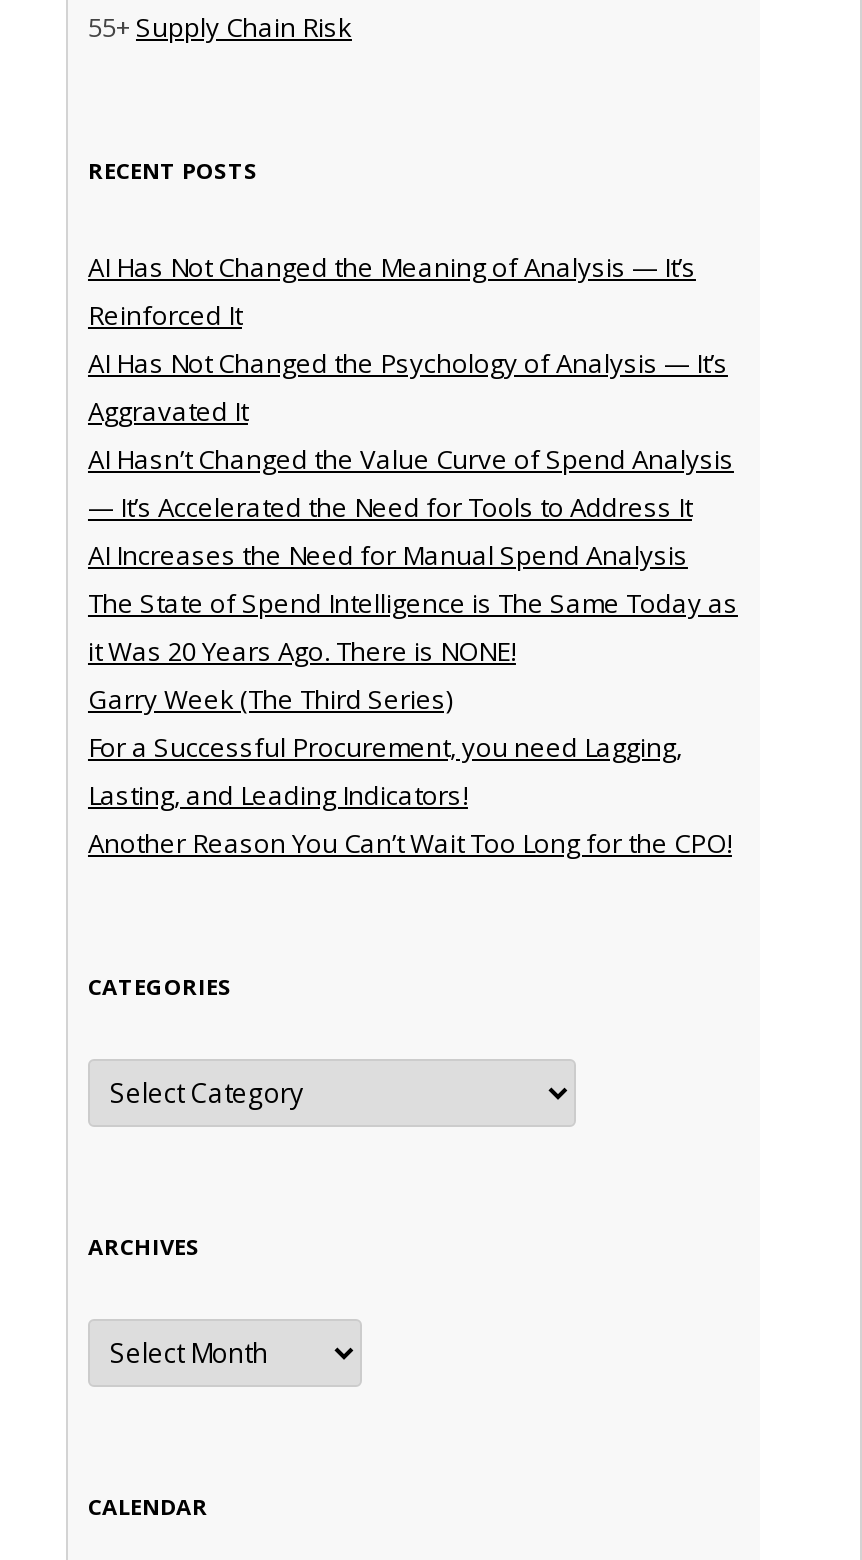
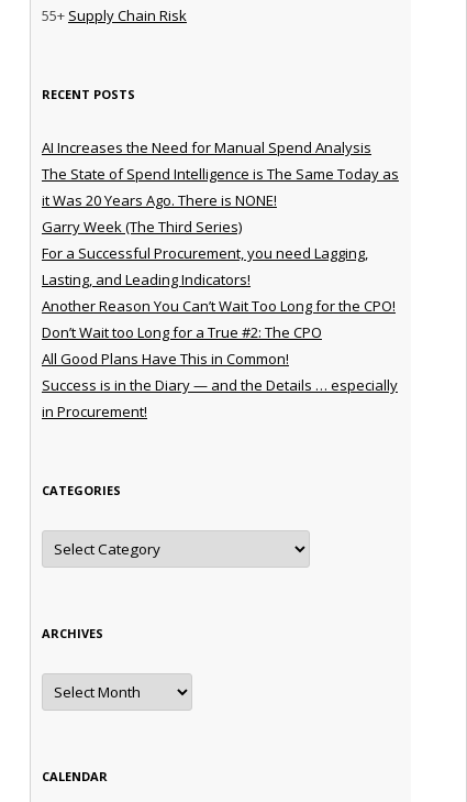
- AI Has Not Changed the Meaning of Analysis — It’s
- Reinforced It
- AI Has Not Changed the Psychology of Analysis — It’s
- Aggravated It
- AI Hasn’t Changed the Value Curve of Spend Analysis
- — It’s Accelerated the Need for Tools to Address It

moved up: AI Increases the Need for Manual Spend Analysis | The State of Spend Intelligence is The Same Today as | it Was 20 Years Ago. There is NONE! | Garry Week (The Third Series) | For a Successful Procurement, you need Lagging, | Lasting, and Leading Indicators! | Another Reason You Can’t Wait Too Long for the CPO!

+ Don’t Wait too Long for a True #2: The CPO
+ All Good Plans Have This in Common!
+ Success is in the Diary — and the Details … especially
+ in Procurement!
